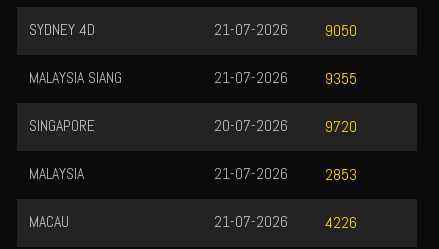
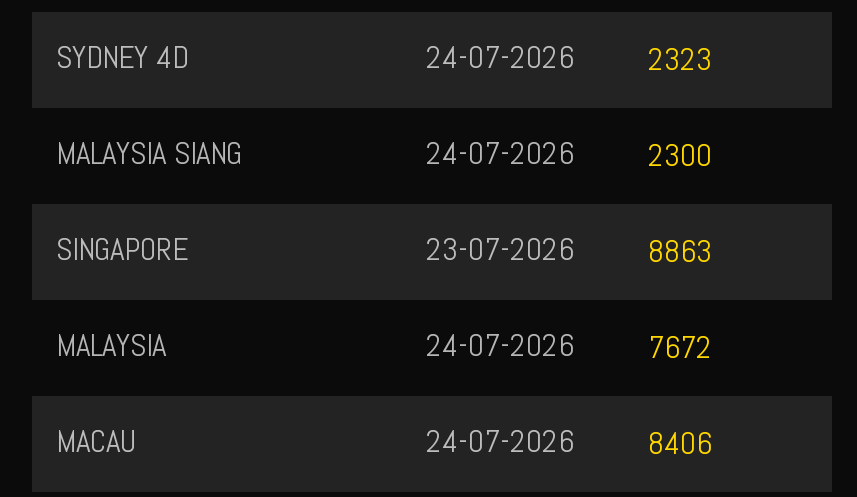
- 21-07-2026
+ 24-07-2026

- 9050
+ 2323

- 21-07-2026
+ 24-07-2026

- 9355
+ 2300

- 20-07-2026
+ 23-07-2026

- 9720
+ 8863

- 21-07-2026
+ 24-07-2026

- 2853
+ 7672

- 21-07-2026
+ 24-07-2026

- 4226
+ 8406
